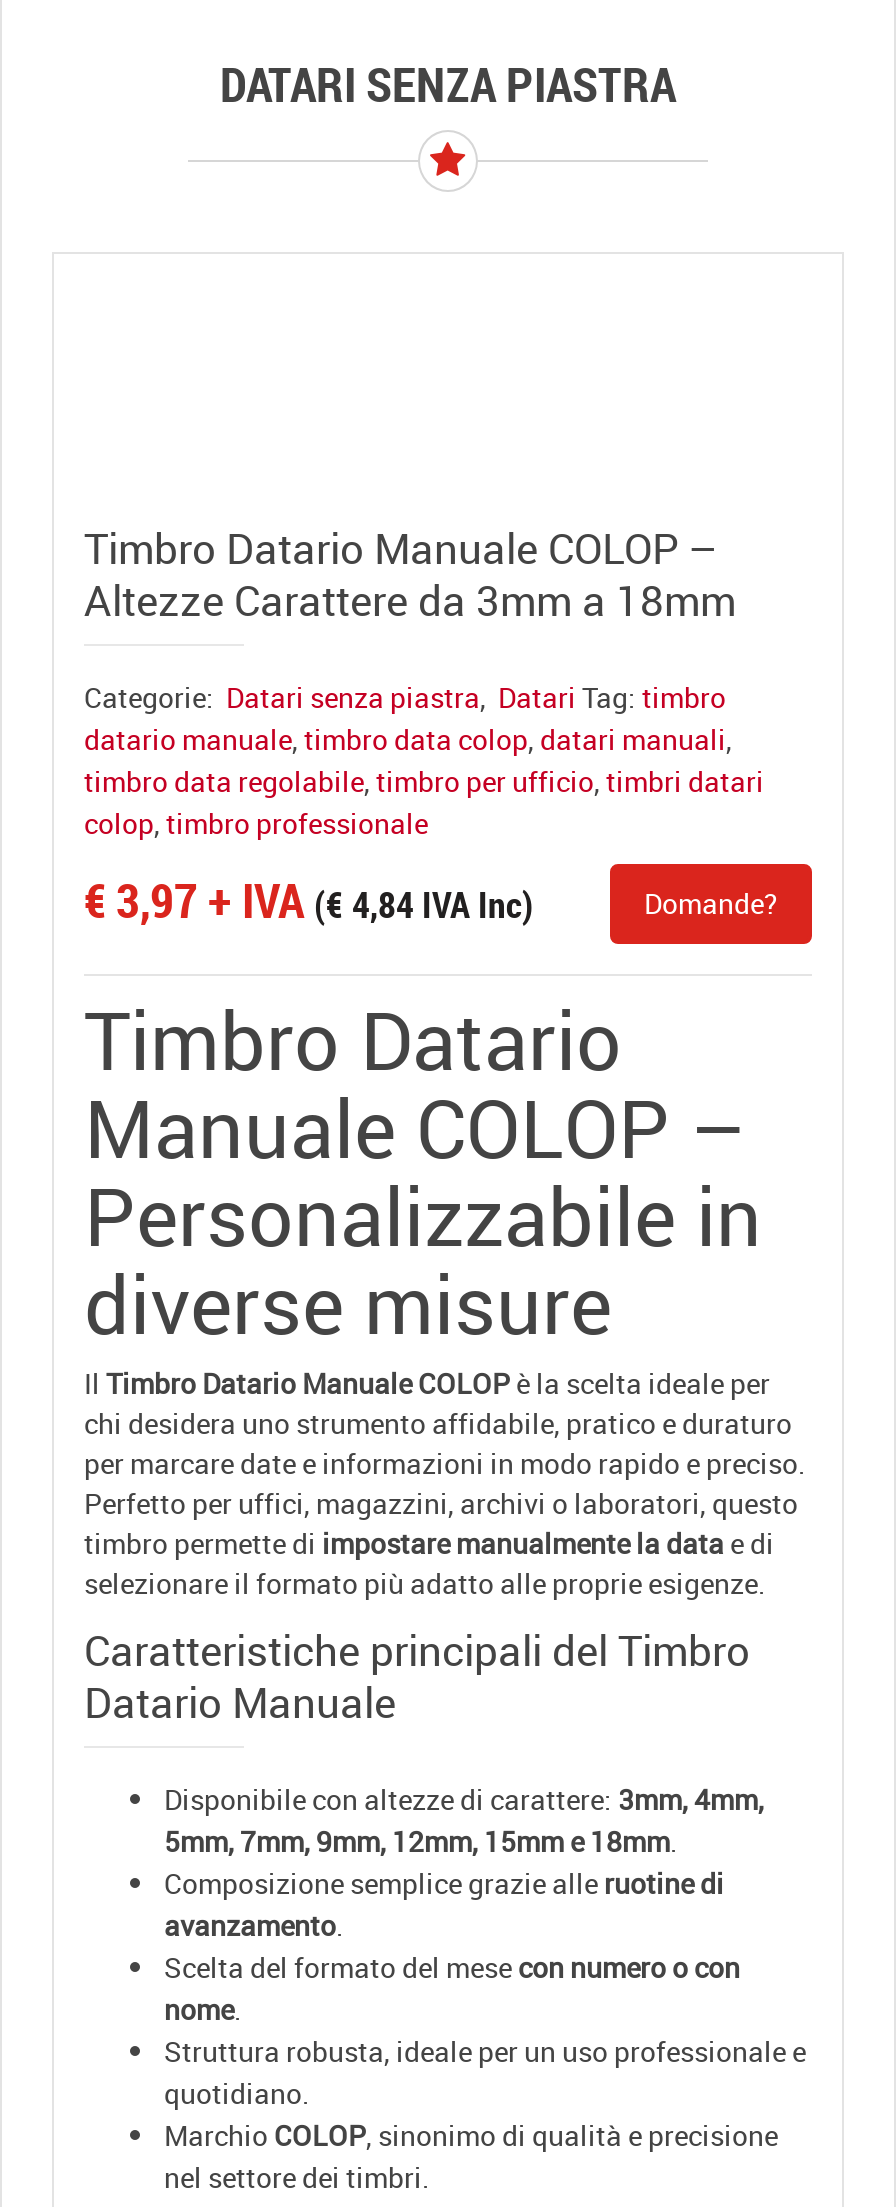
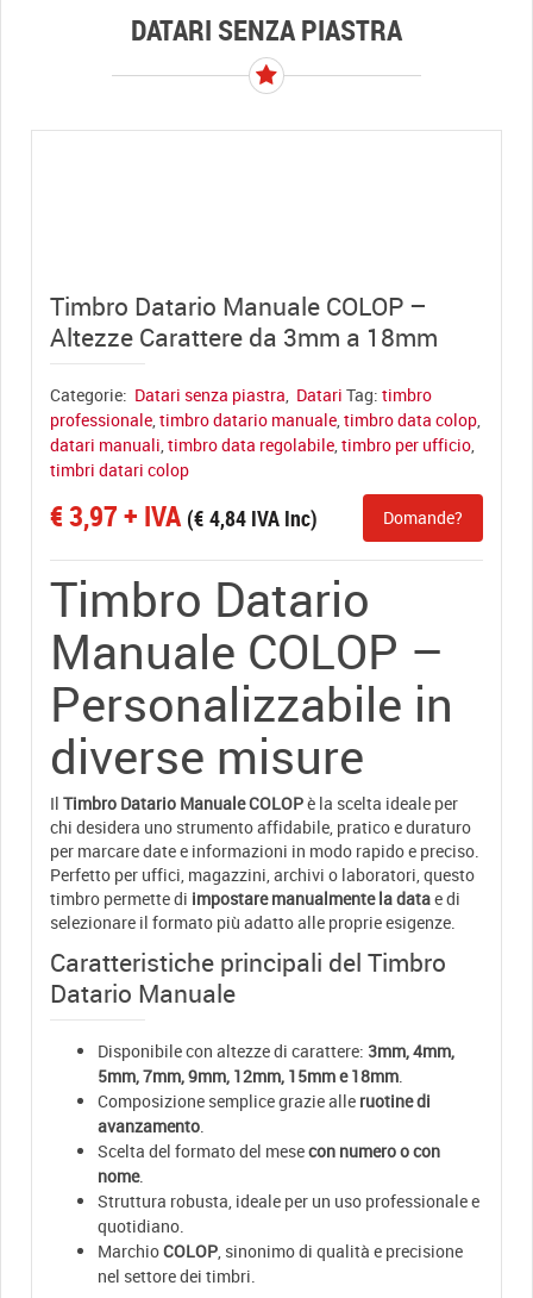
- datario manuale, timbro data colop, datari manuali,
- timbro data regolabile, timbro per ufficio, timbri datari
- colop, timbro professionale
+ professionale, timbro datario manuale, timbro data colop,
+ datari manuali, timbro data regolabile, timbro per ufficio,
+ timbri datari colop
